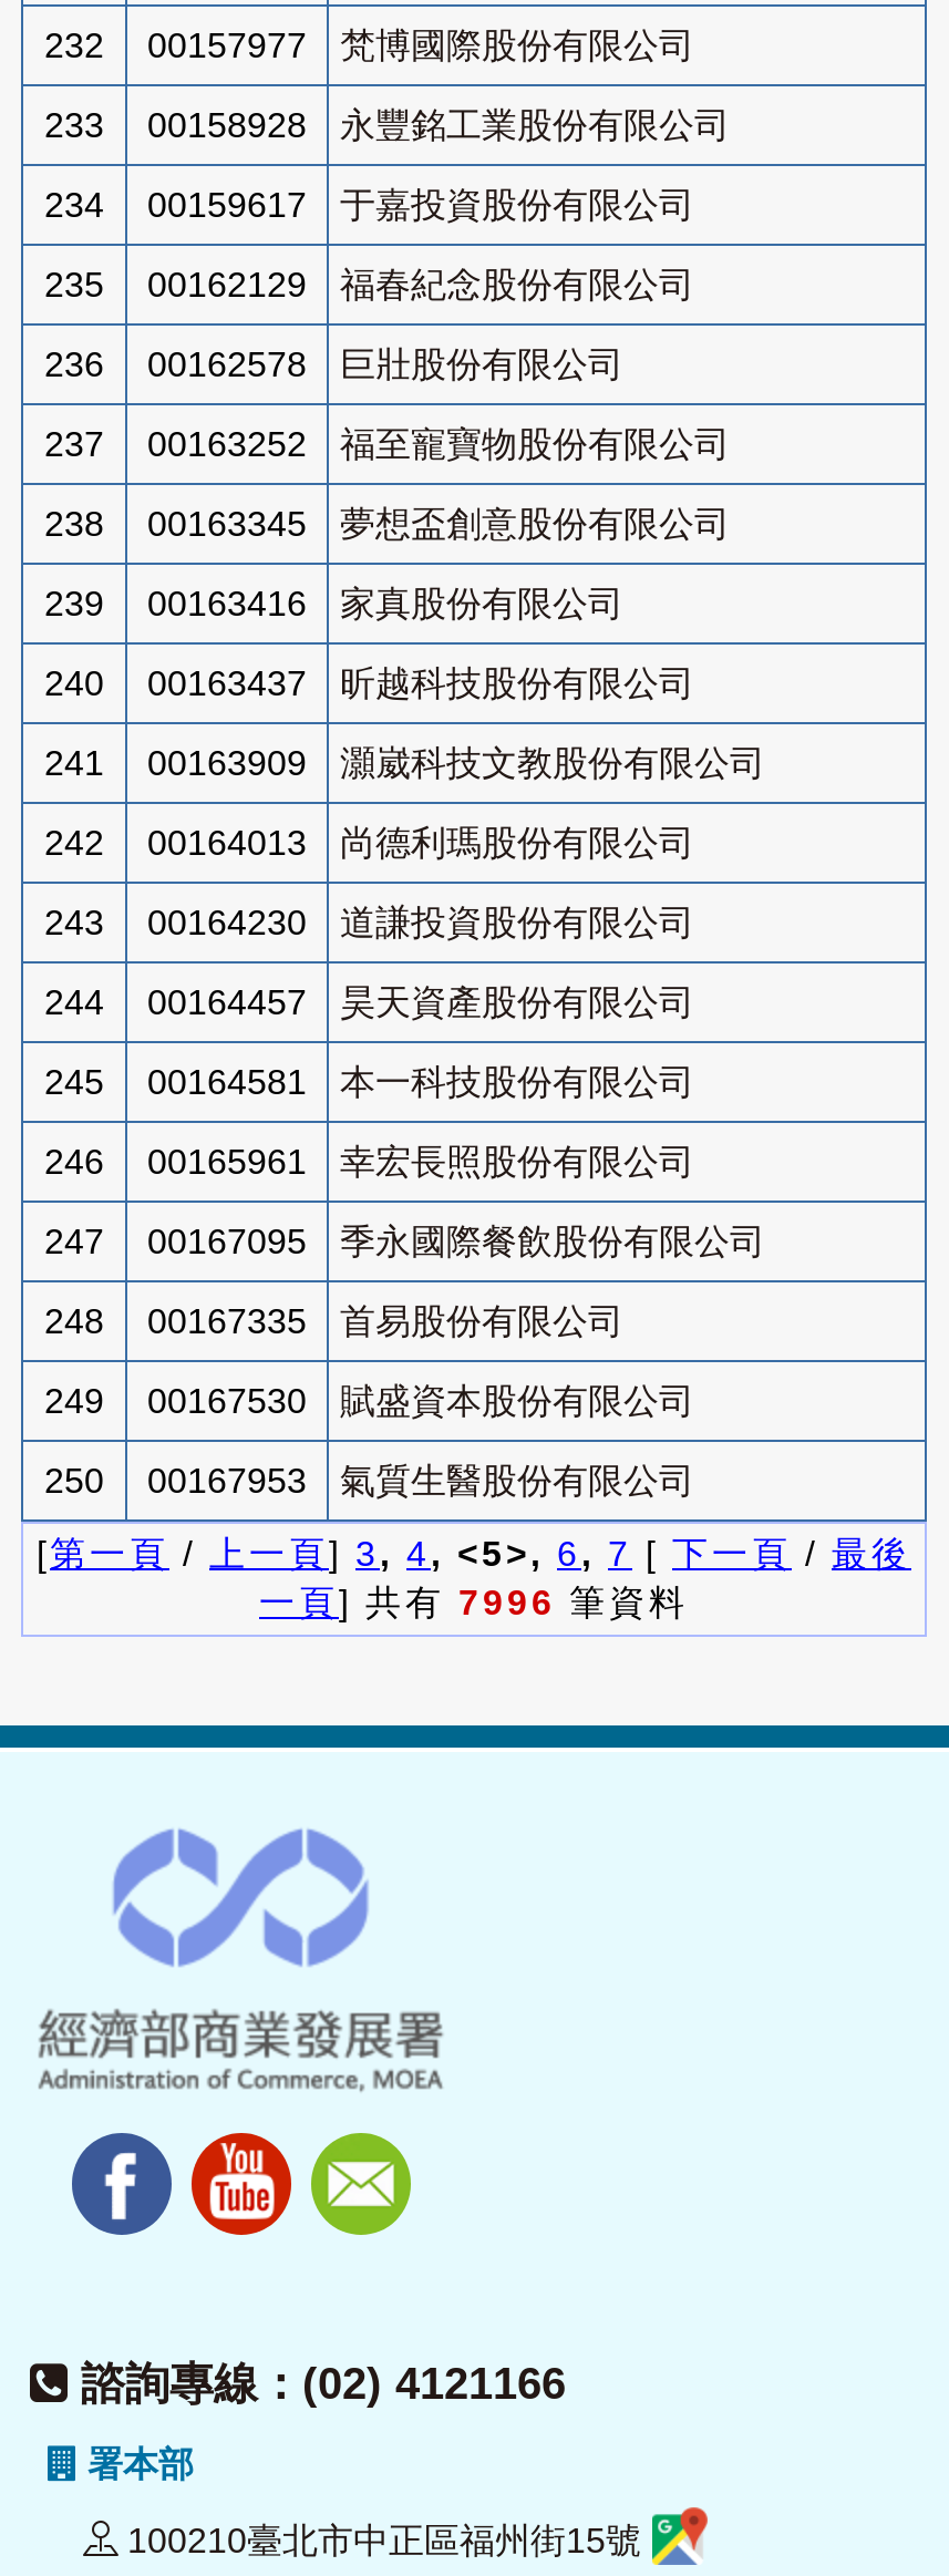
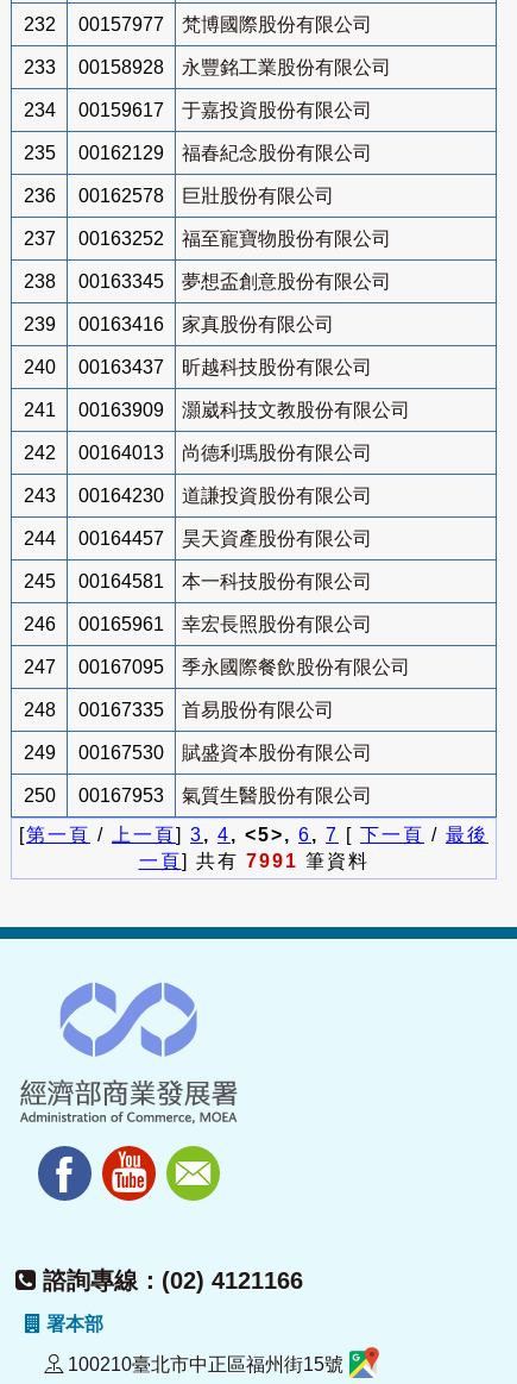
- 一頁] 共有7996筆資料
+ 一頁] 共有7991筆資料
